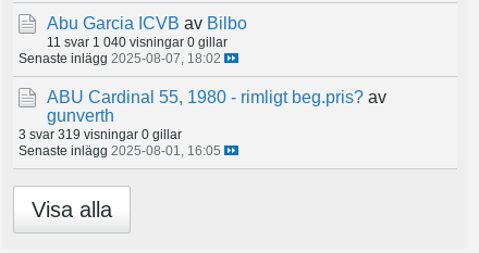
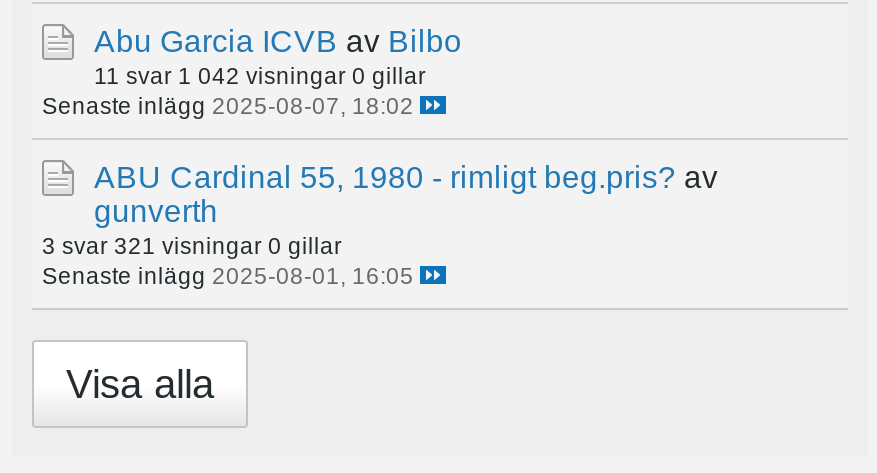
- 11 svar 1 040 visningar 0 gillar
+ 11 svar 1 042 visningar 0 gillar

- 3 svar 319 visningar 0 gillar
+ 3 svar 321 visningar 0 gillar
